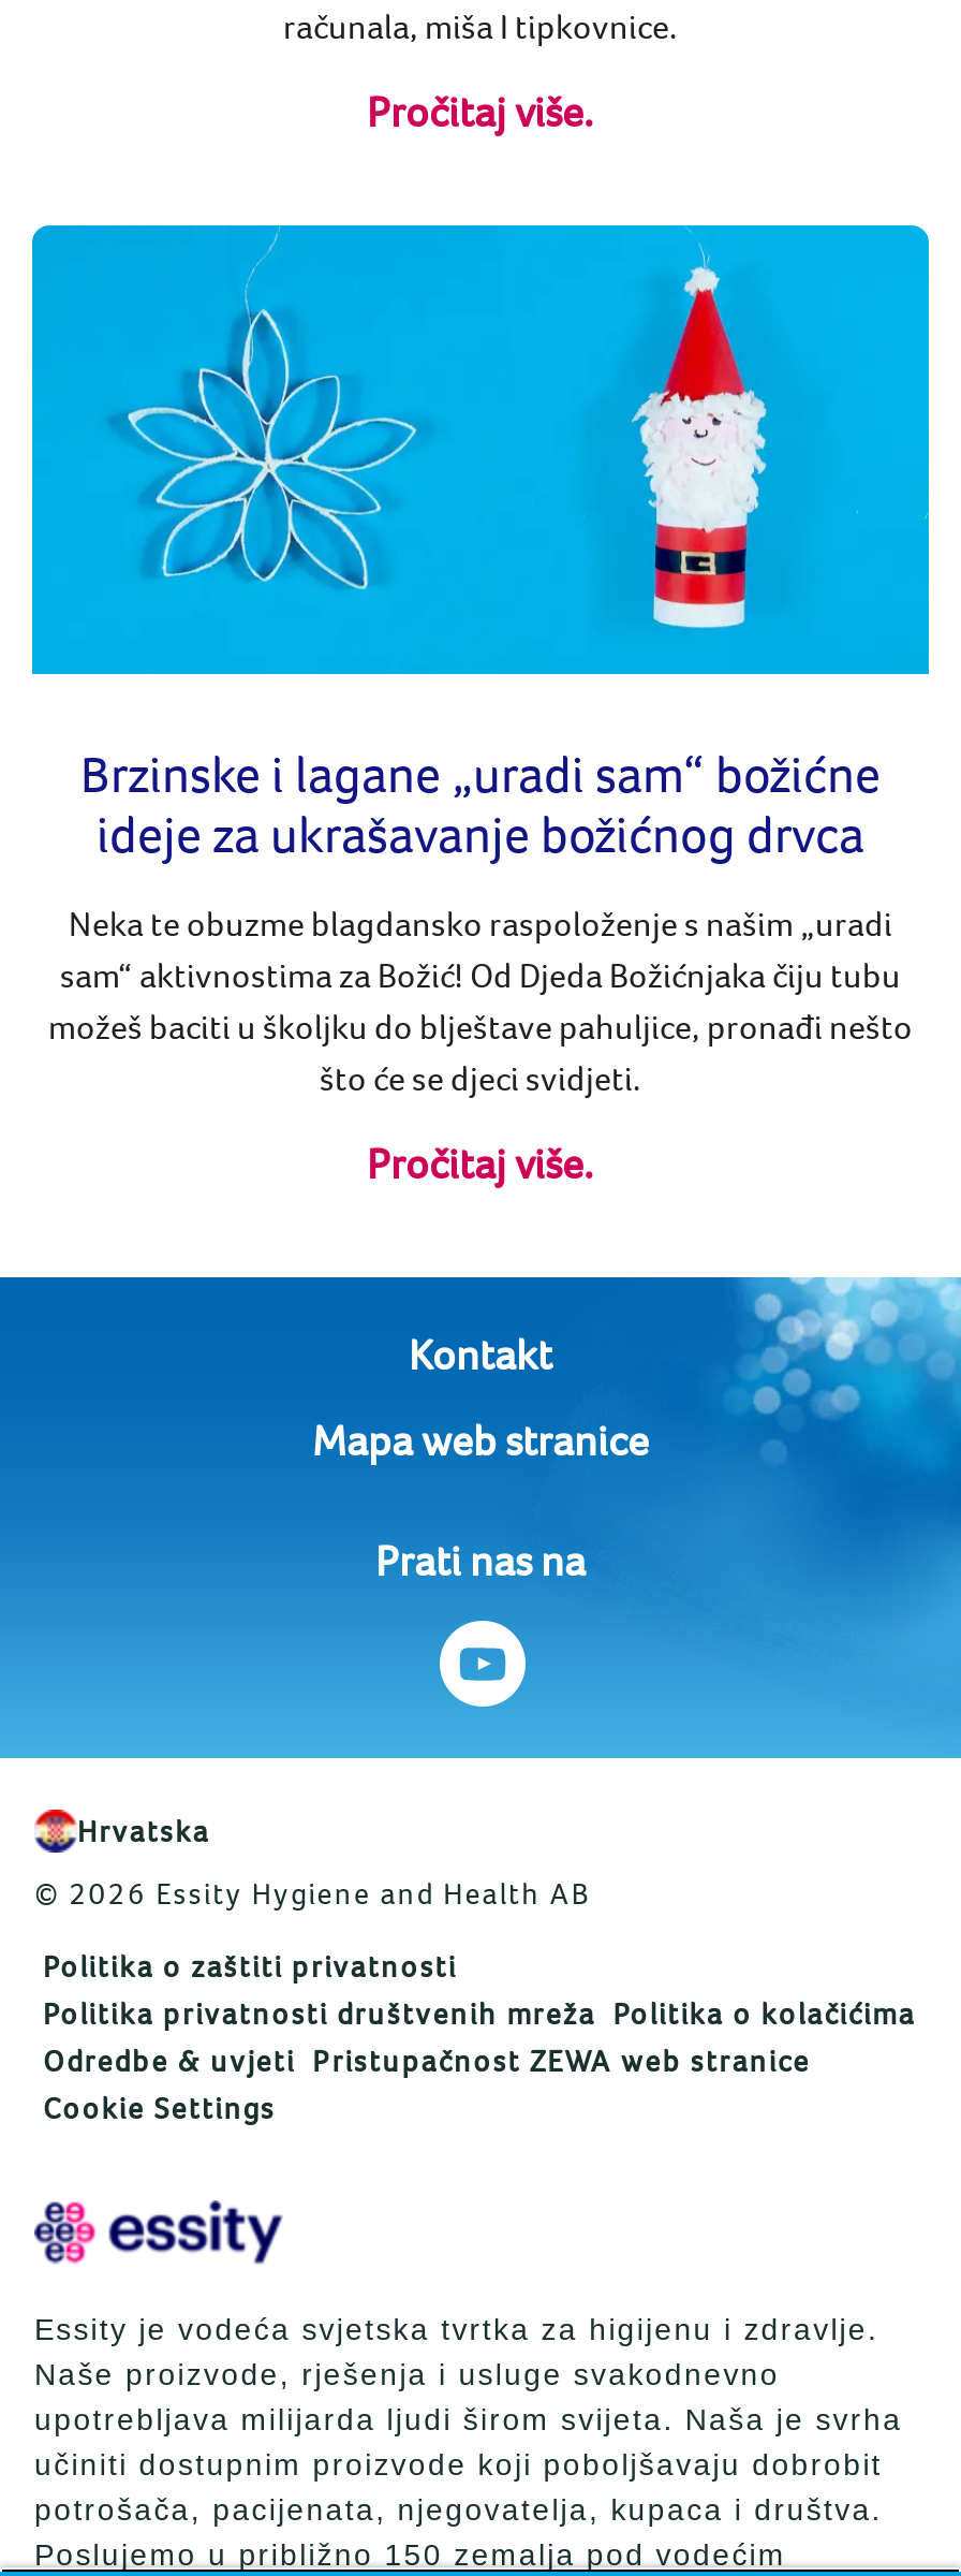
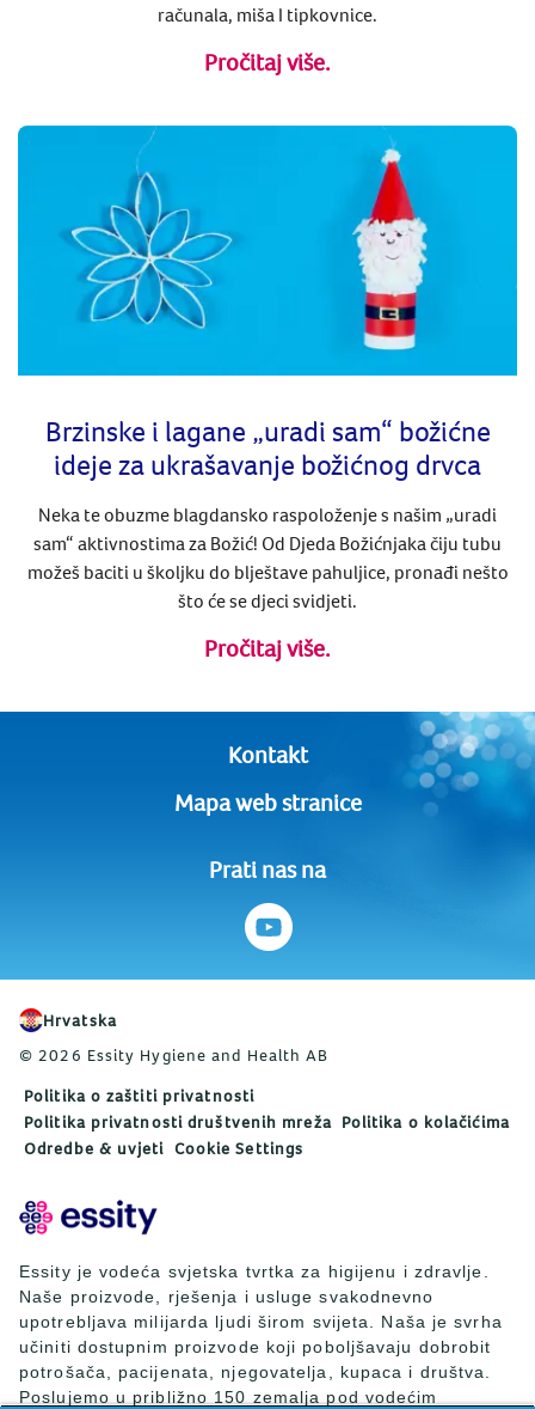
- Odredbe & uvjeti Pristupačnost ZEWA web stranice
- Cookie Settings
+ Odredbe & uvjeti Cookie Settings
